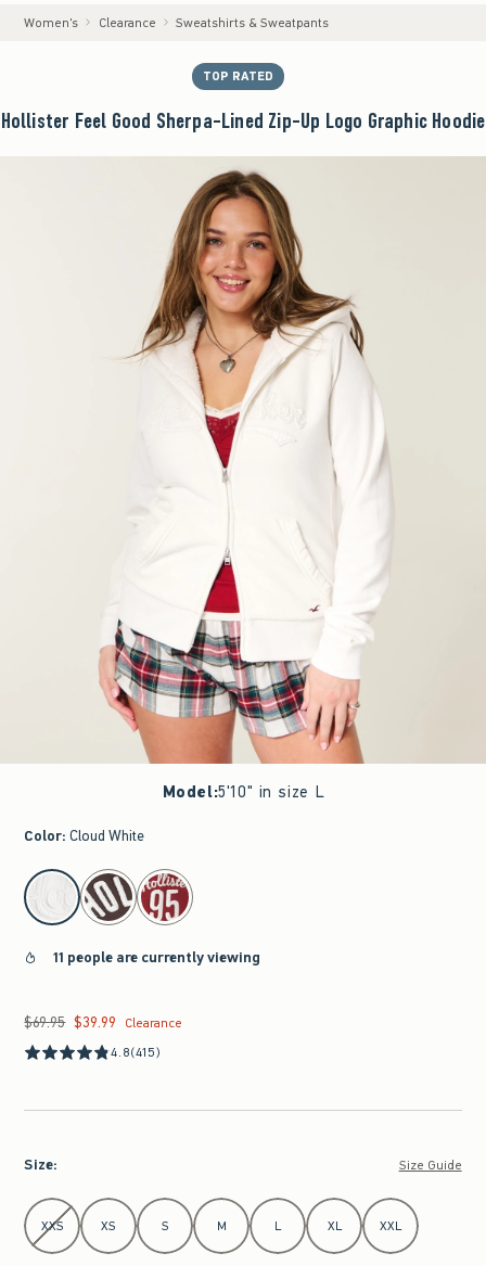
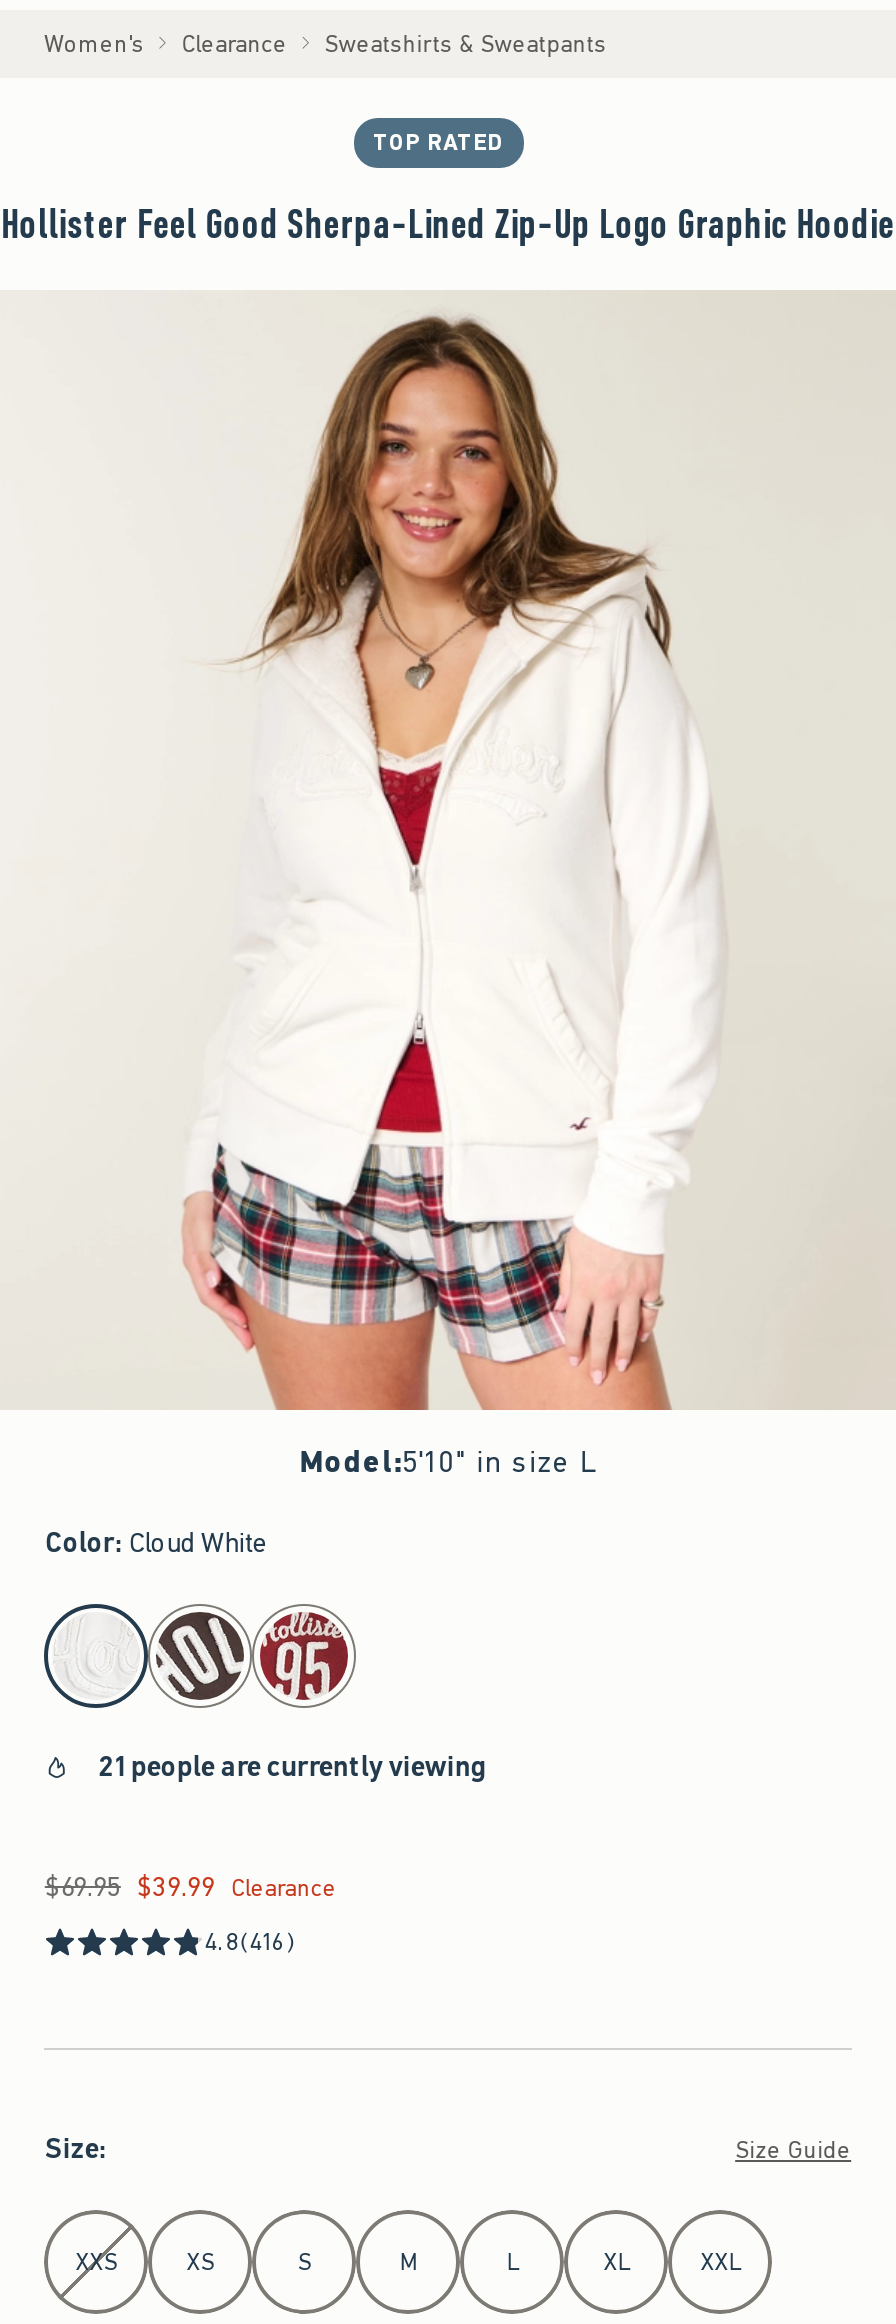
- 11 people are currently viewing
+ 21 people are currently viewing

- 4.8(415)
+ 4.8(416)
